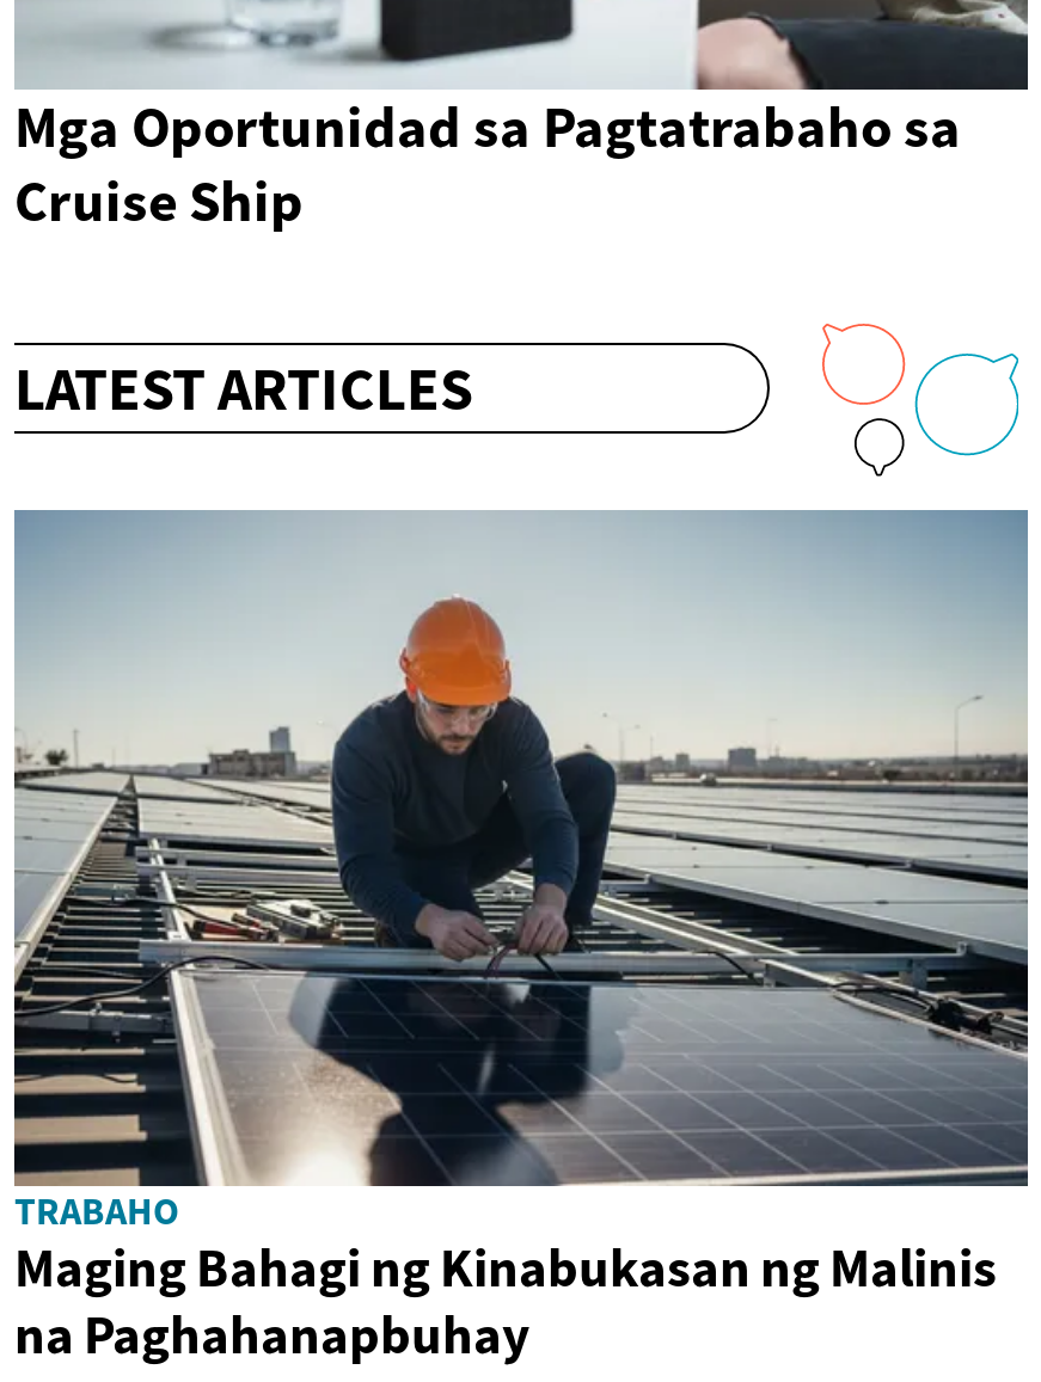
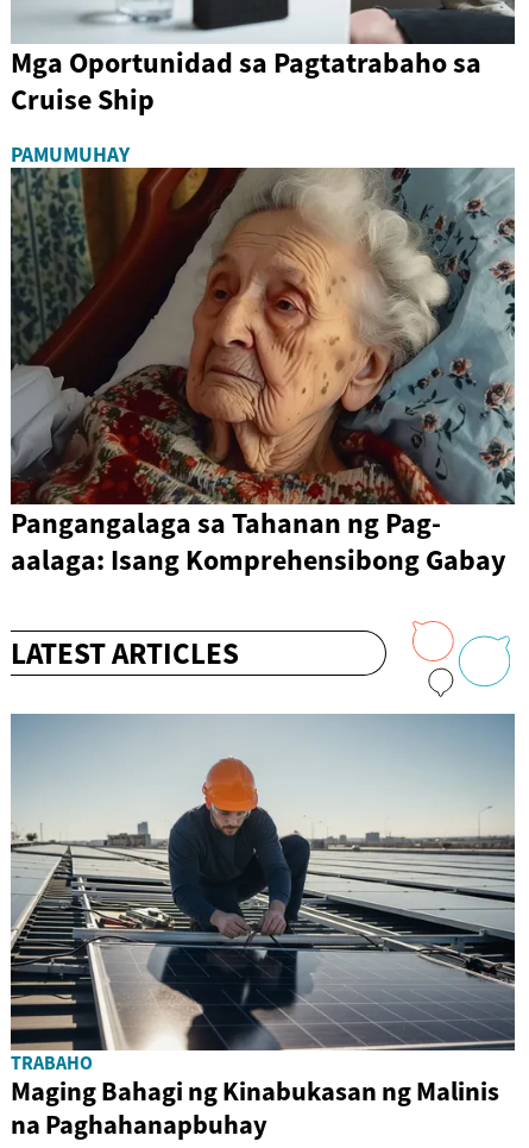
+ [image]
+ PAMUMUHAY

+ Pangangalaga sa Tahanan ng Pag-
+ aalaga: Isang Komprehensibong Gabay
